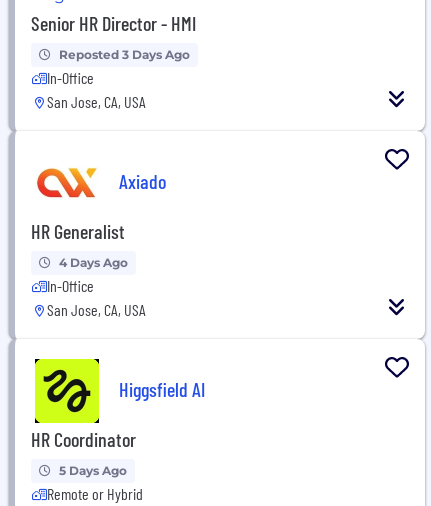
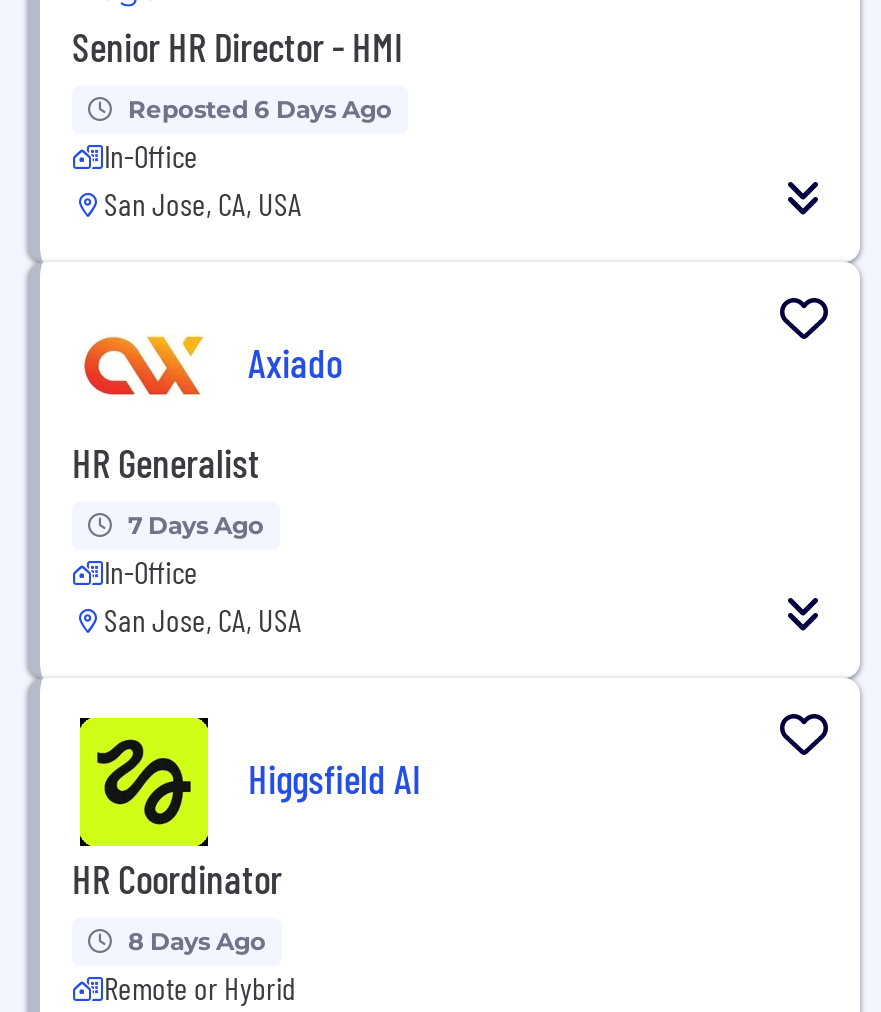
- Reposted 3 Days Ago
+ Reposted 6 Days Ago

- 4 Days Ago
+ 7 Days Ago

- 5 Days Ago
+ 8 Days Ago
